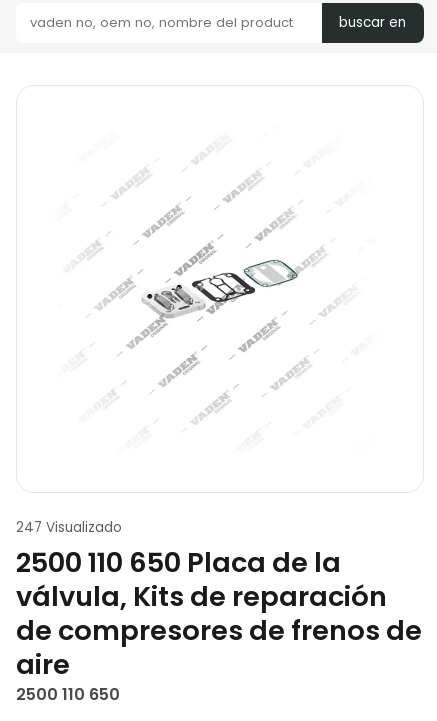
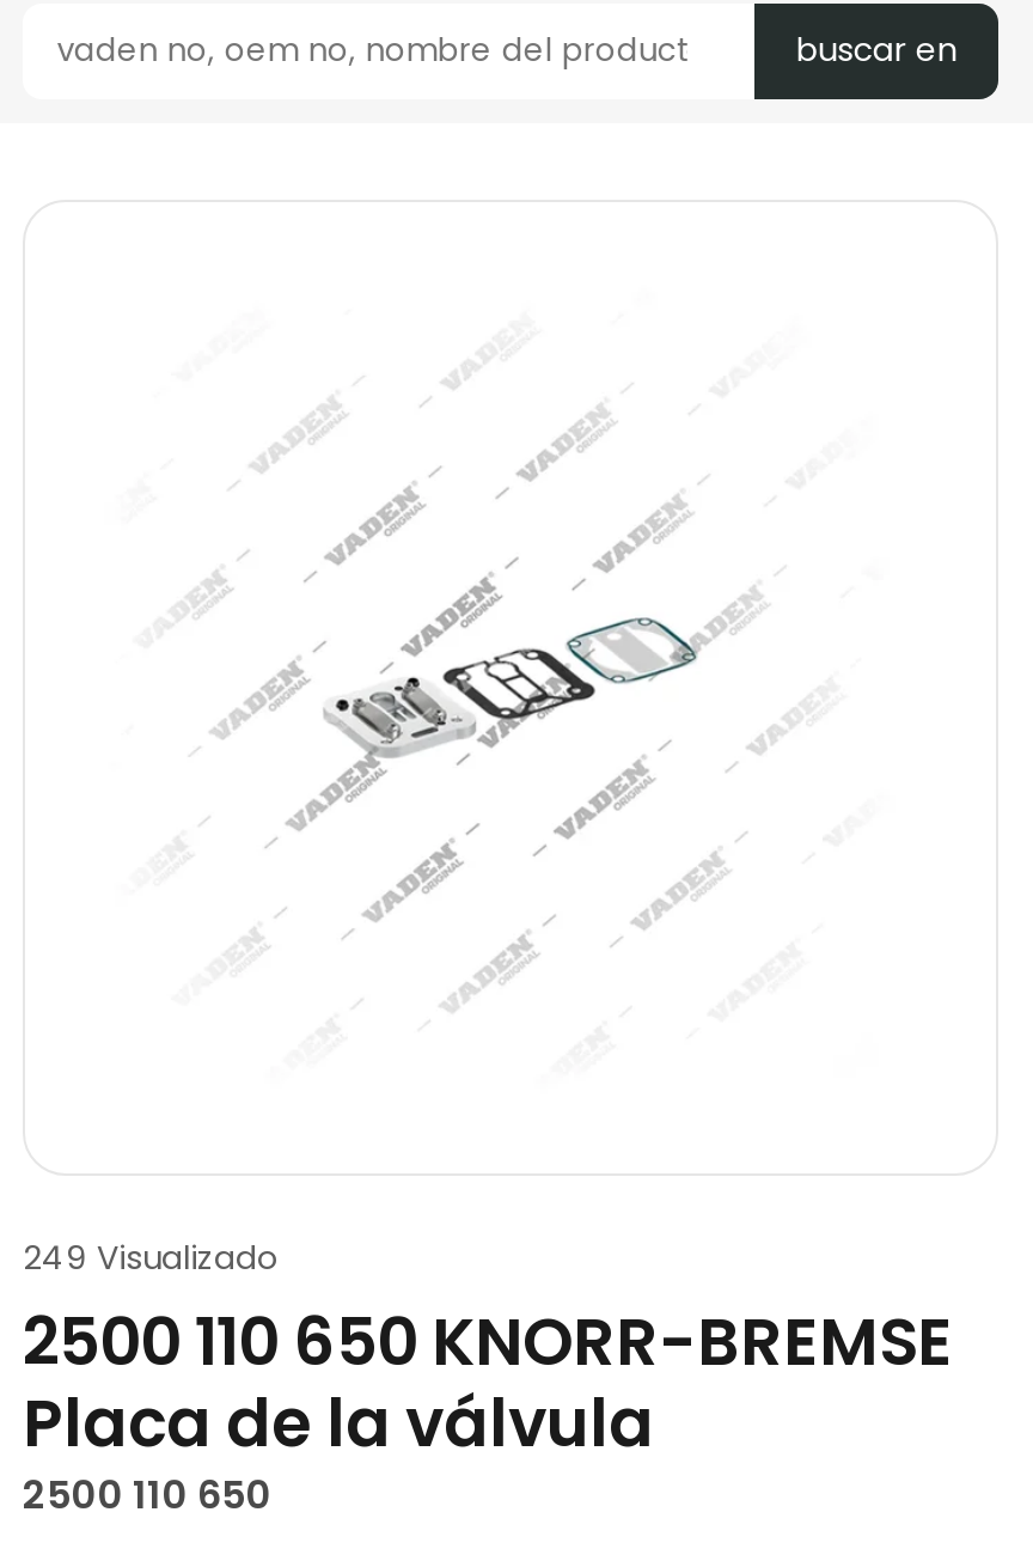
- 247 Visualizado
- 2500 110 650 Placa de la
- válvula, Kits de reparación
- de compresores de frenos de
- aire
+ 249 Visualizado
+ 2500 110 650 KNORR-BREMSE
+ Placa de la válvula
